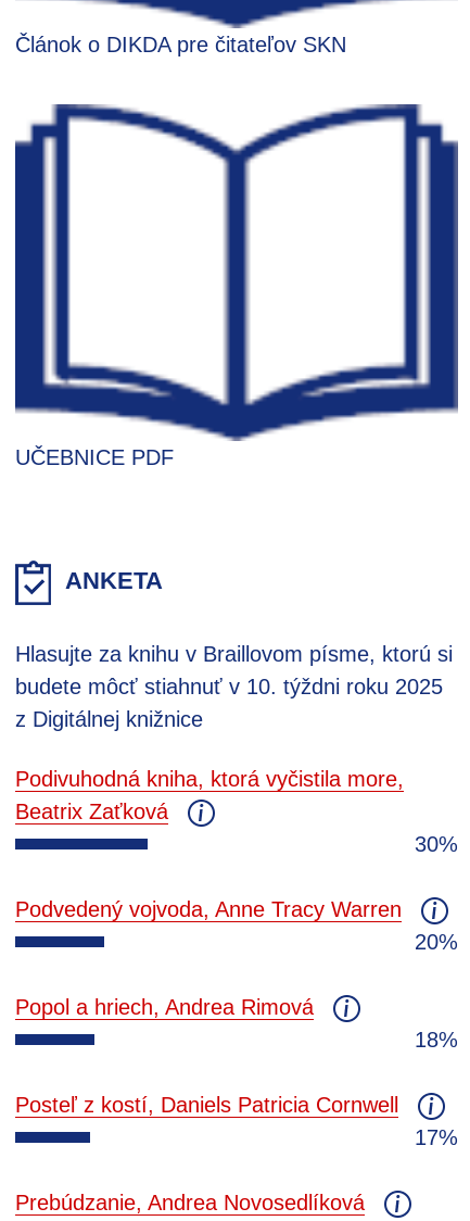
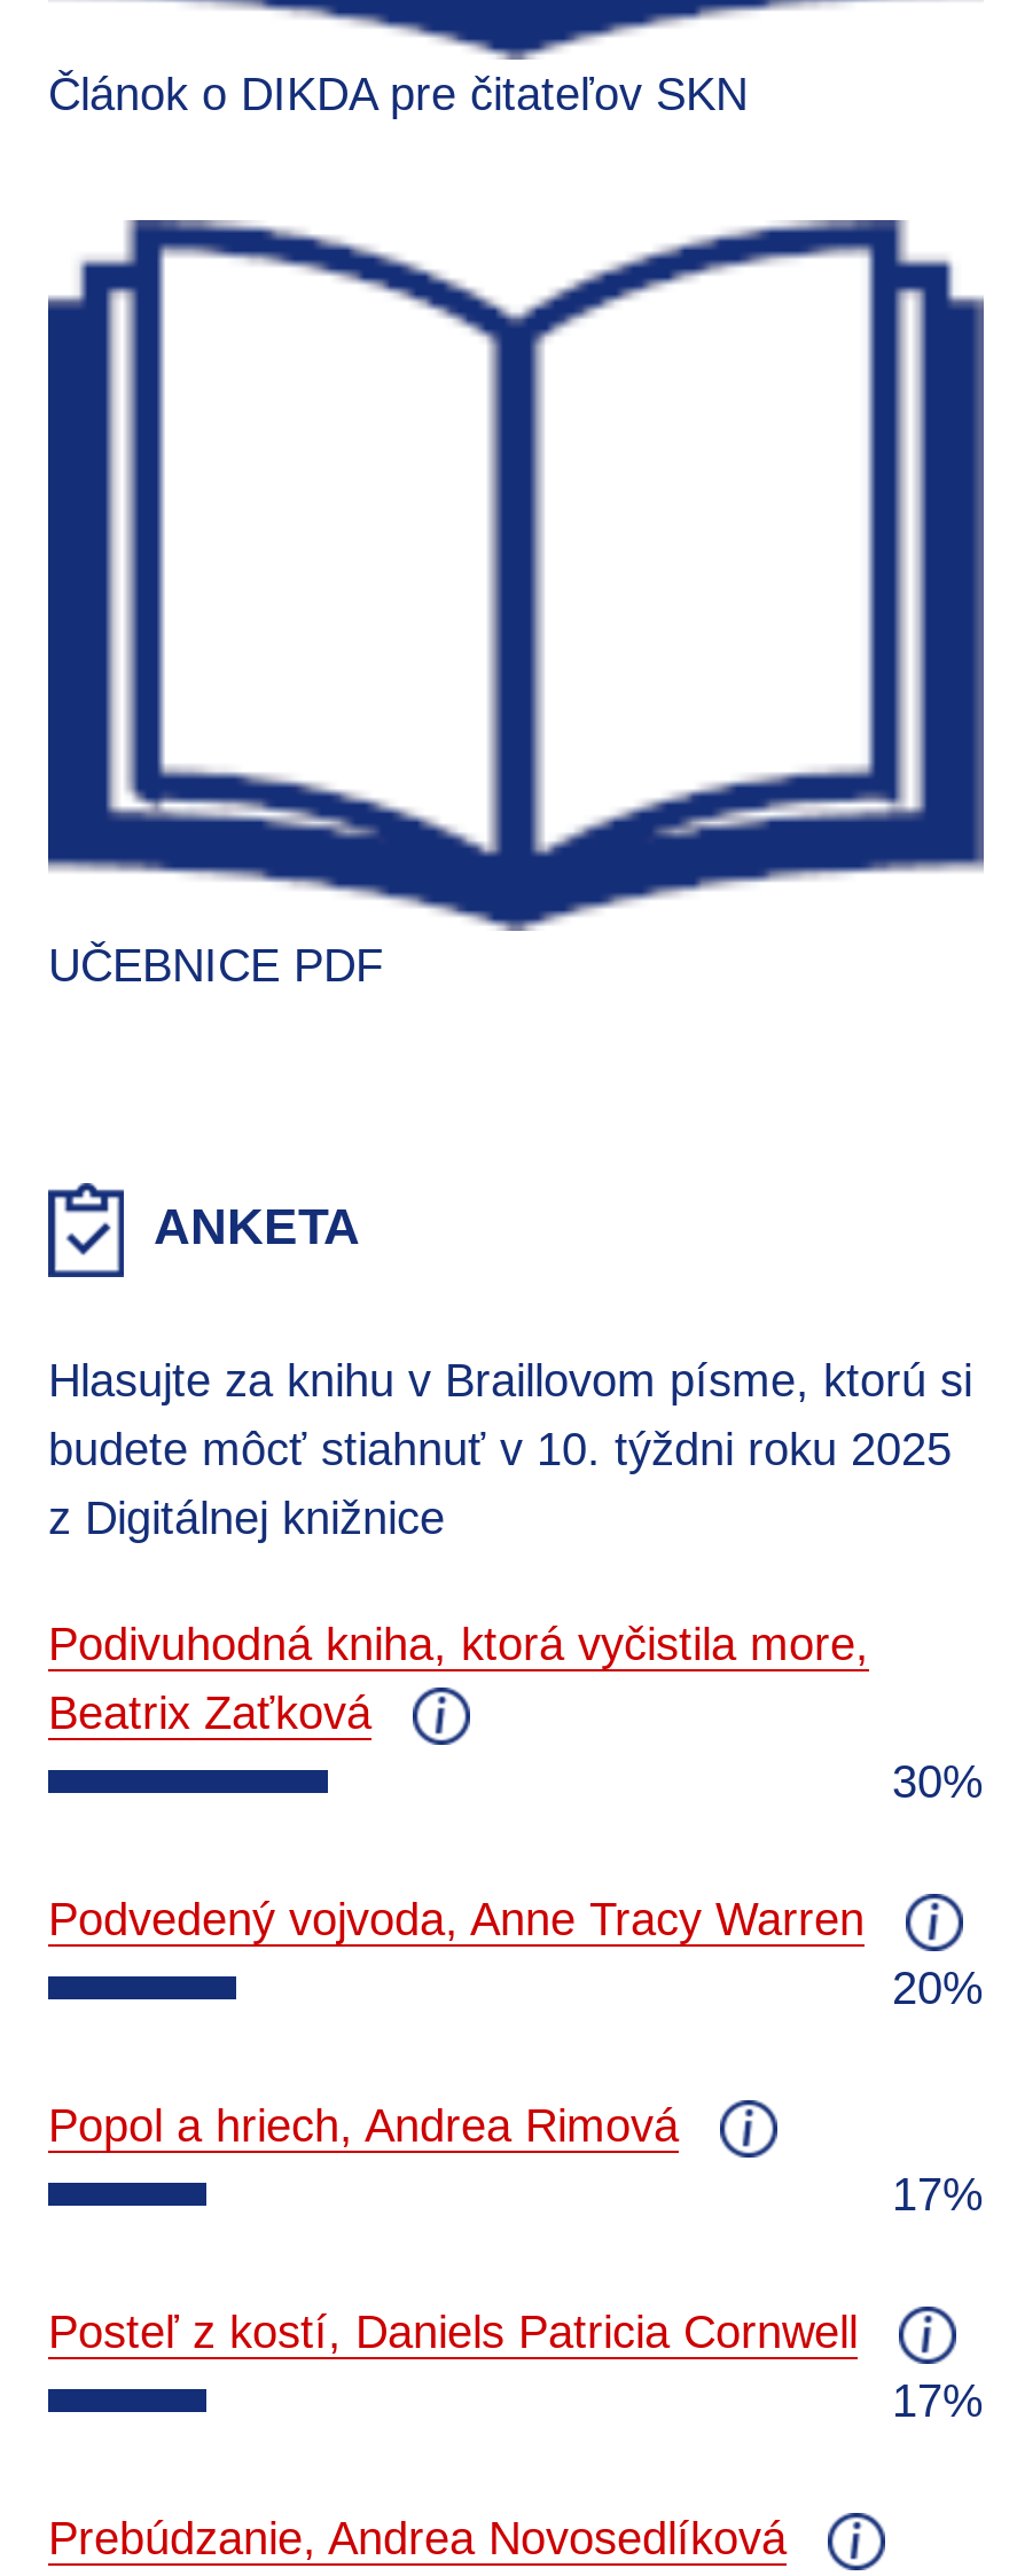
- 18%
+ 17%
